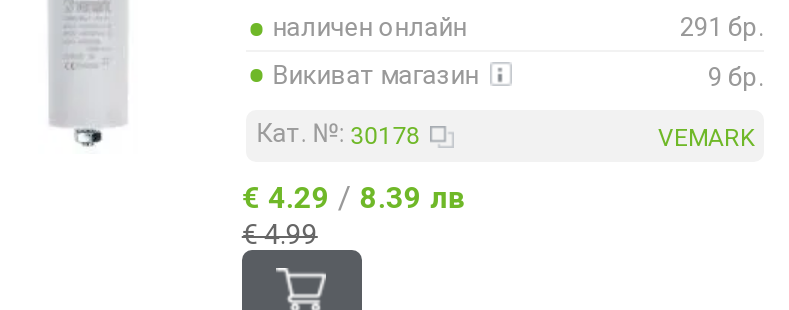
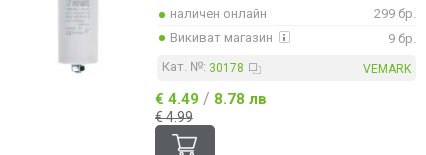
- 291 бр.
+ 299 бр.

- € 4.29 / 8.39 лв
+ € 4.49 / 8.78 лв
